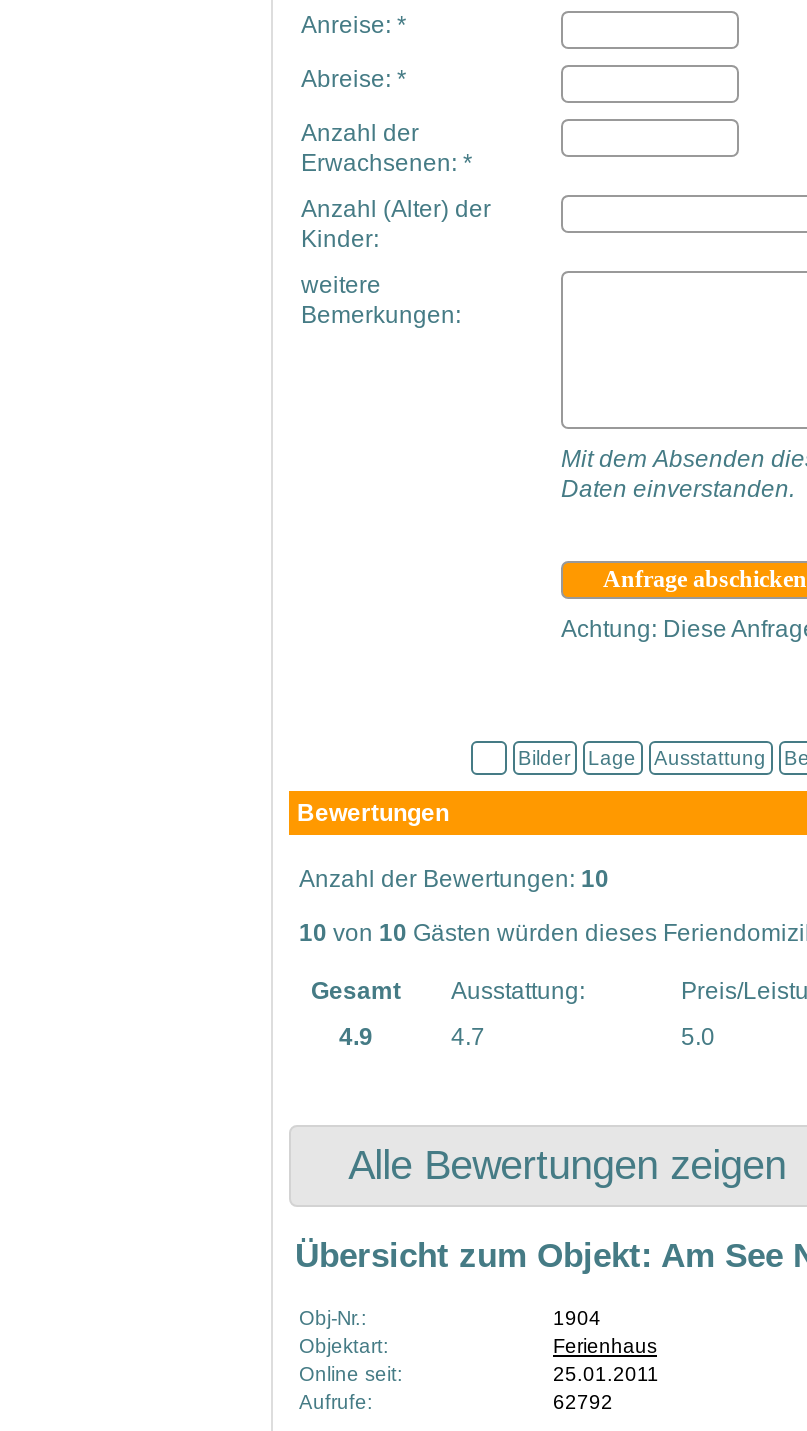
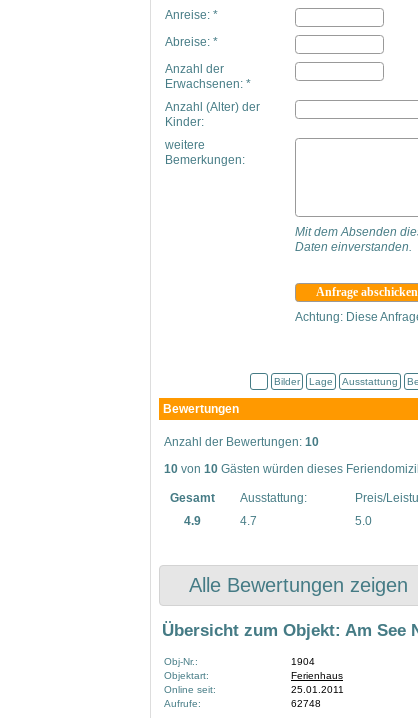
- 62792
+ 62748
